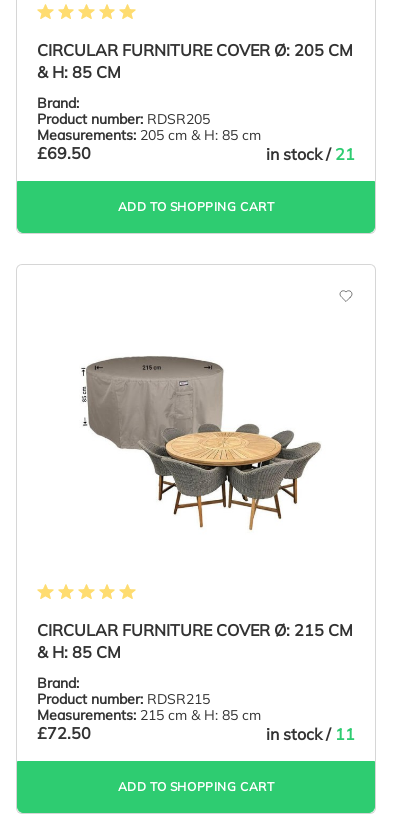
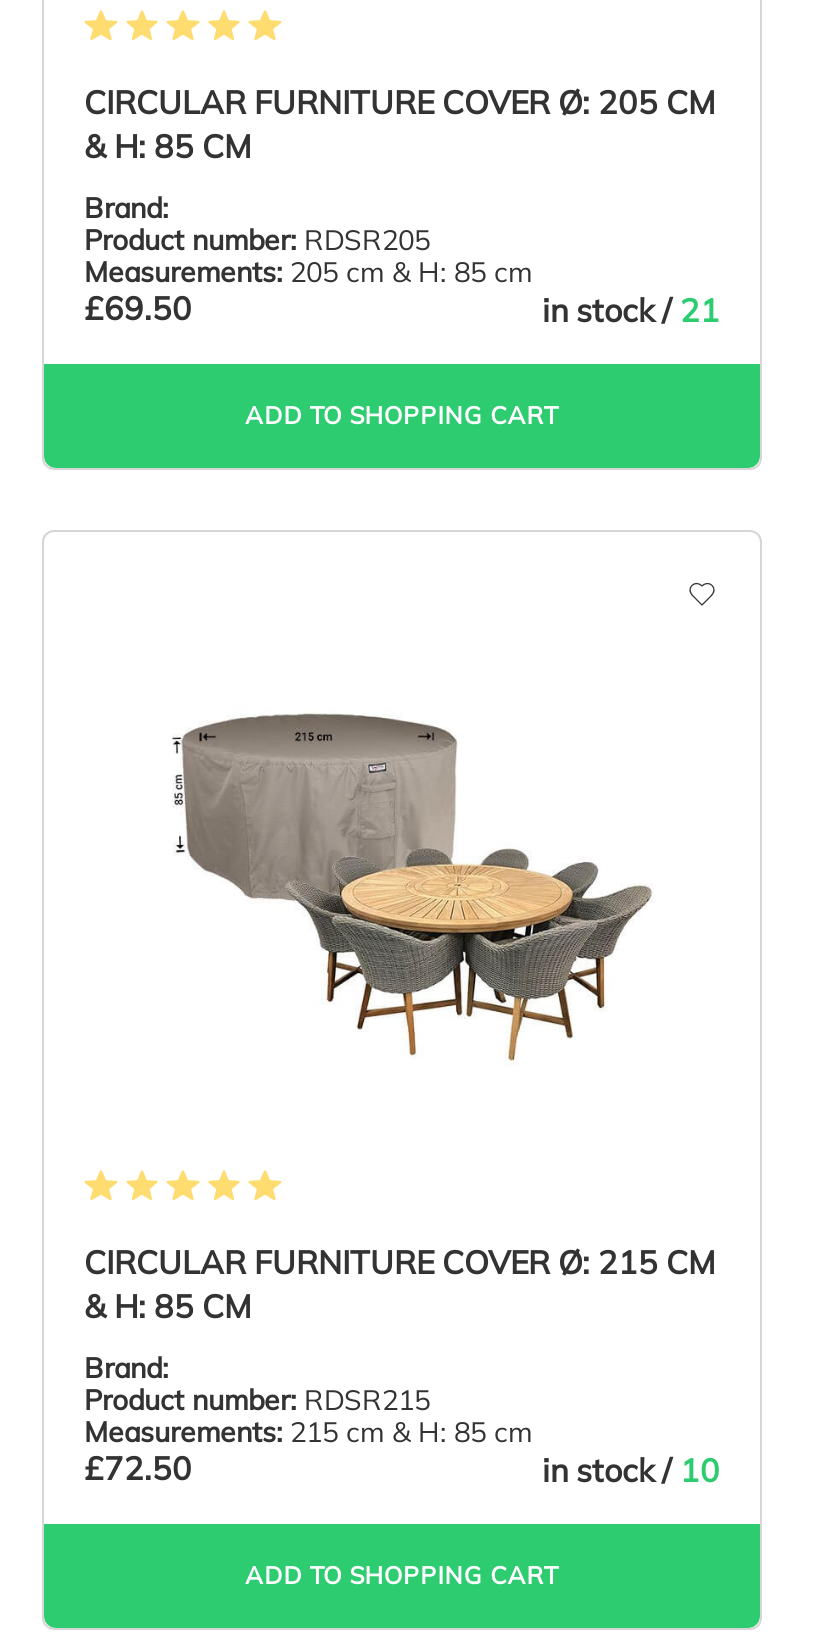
- in stock / 11
+ in stock / 10
